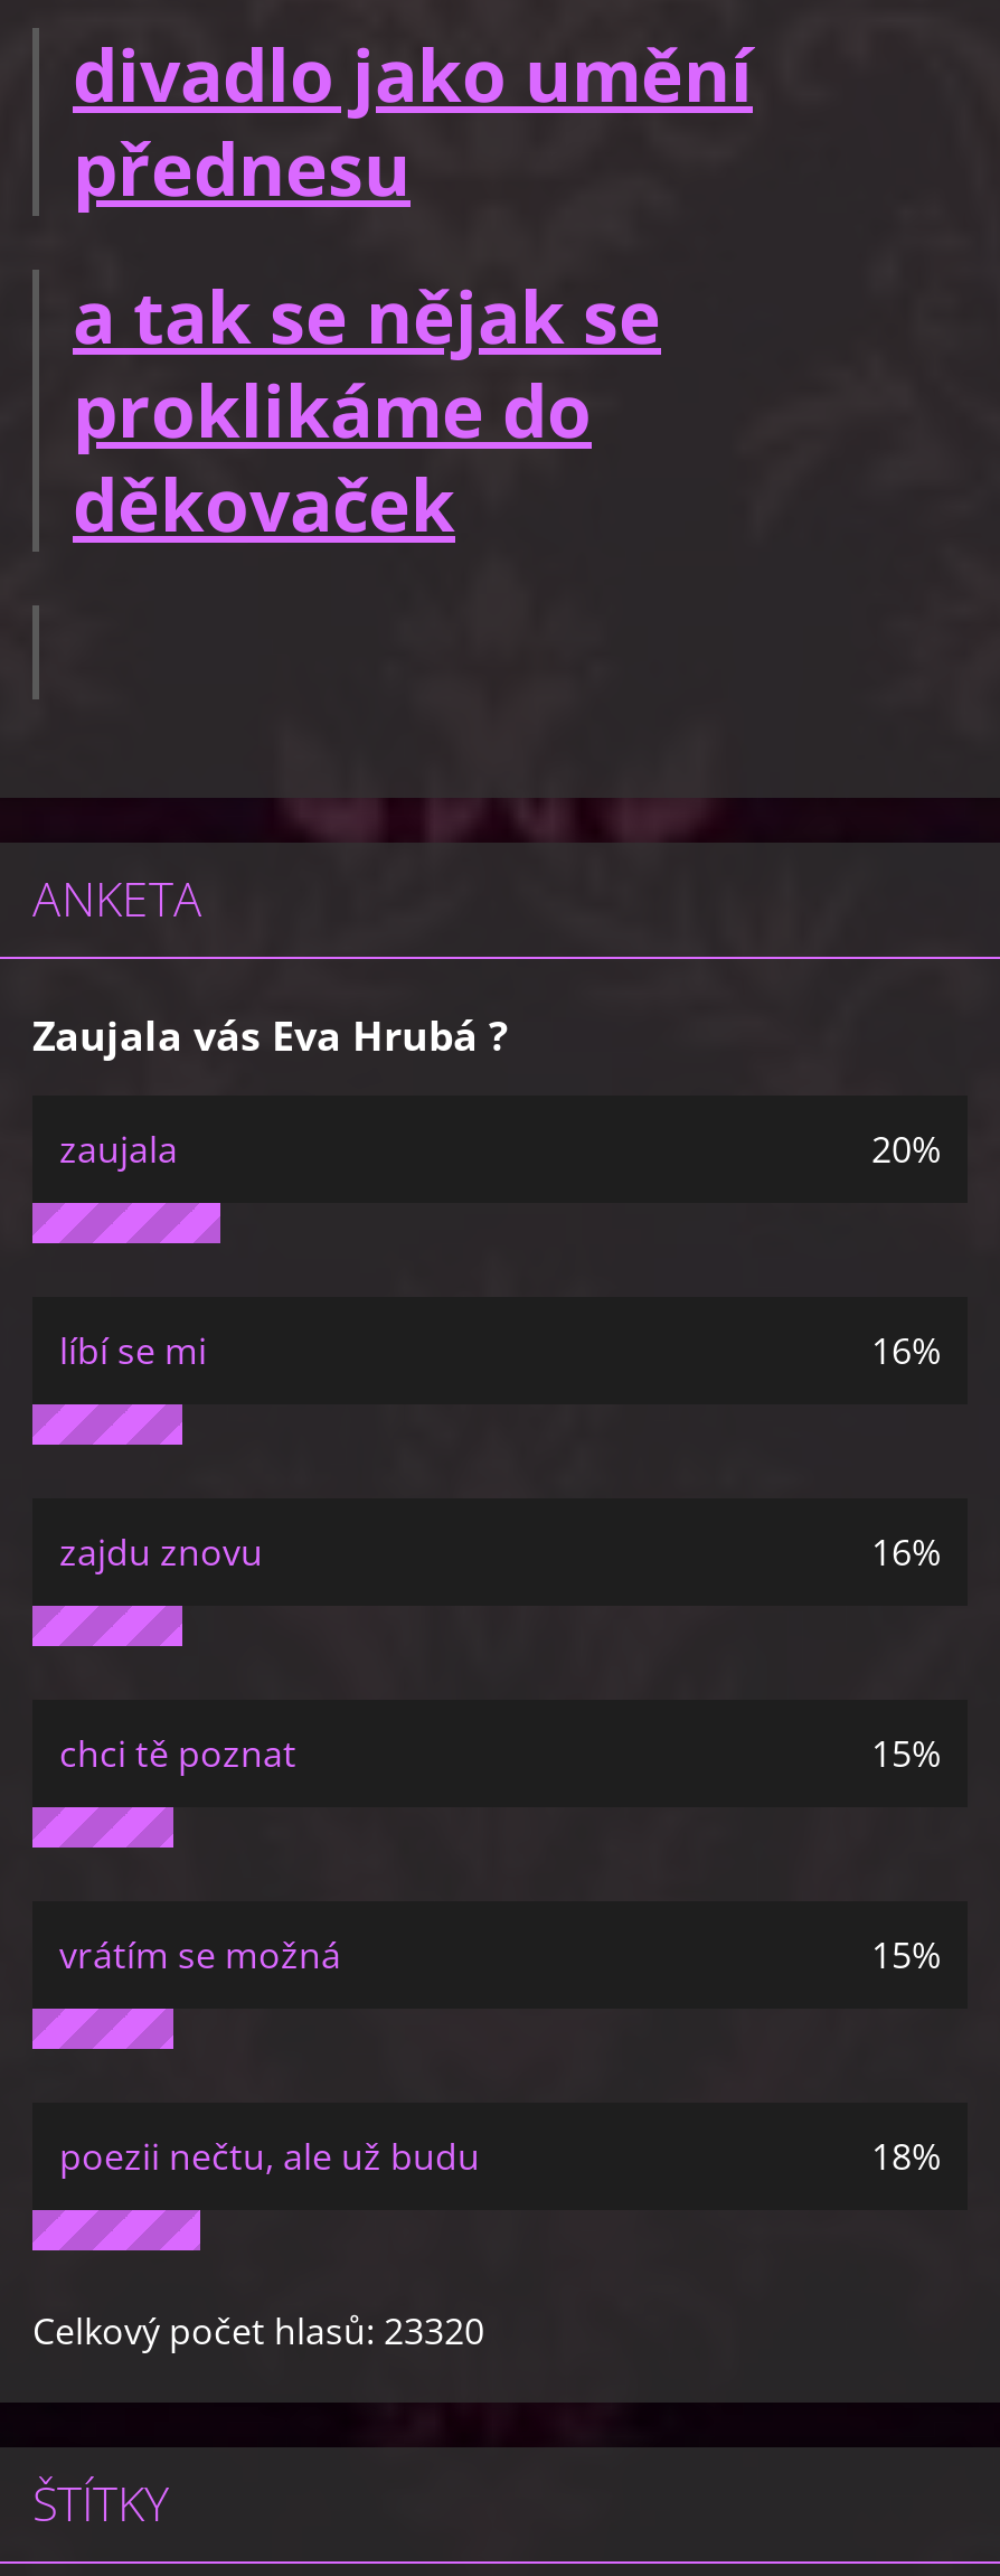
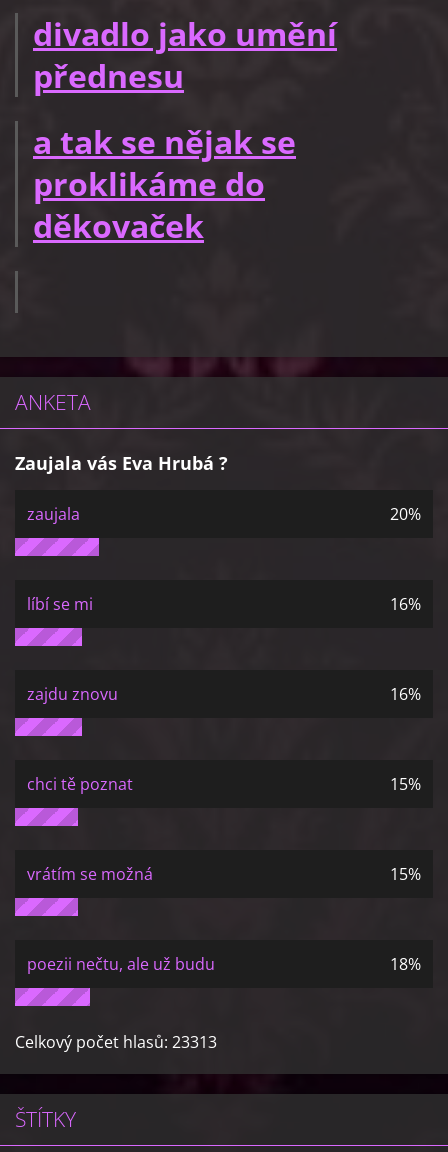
- Celkový počet hlasů: 23320
+ Celkový počet hlasů: 23313
